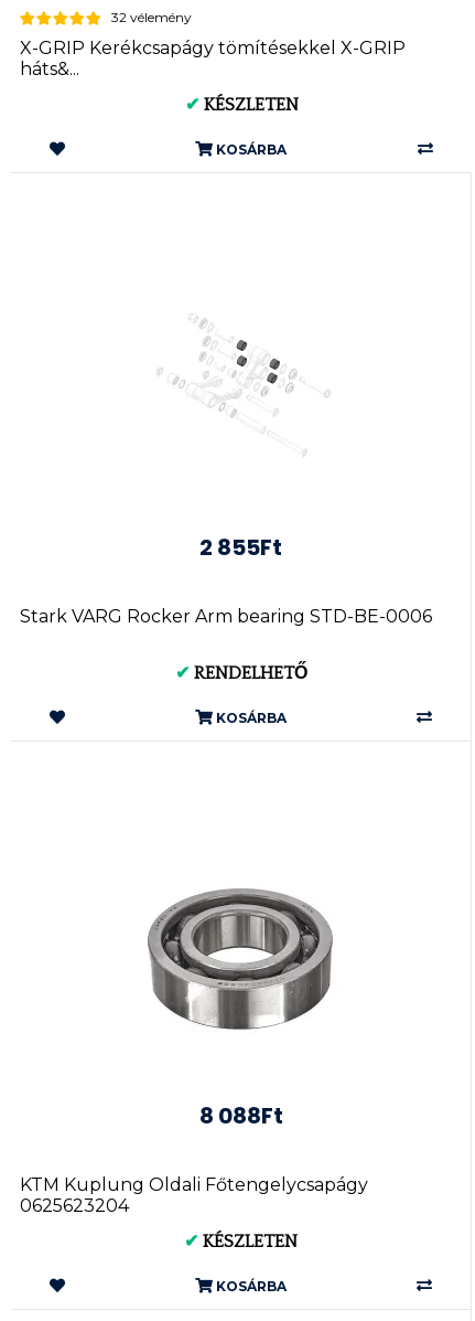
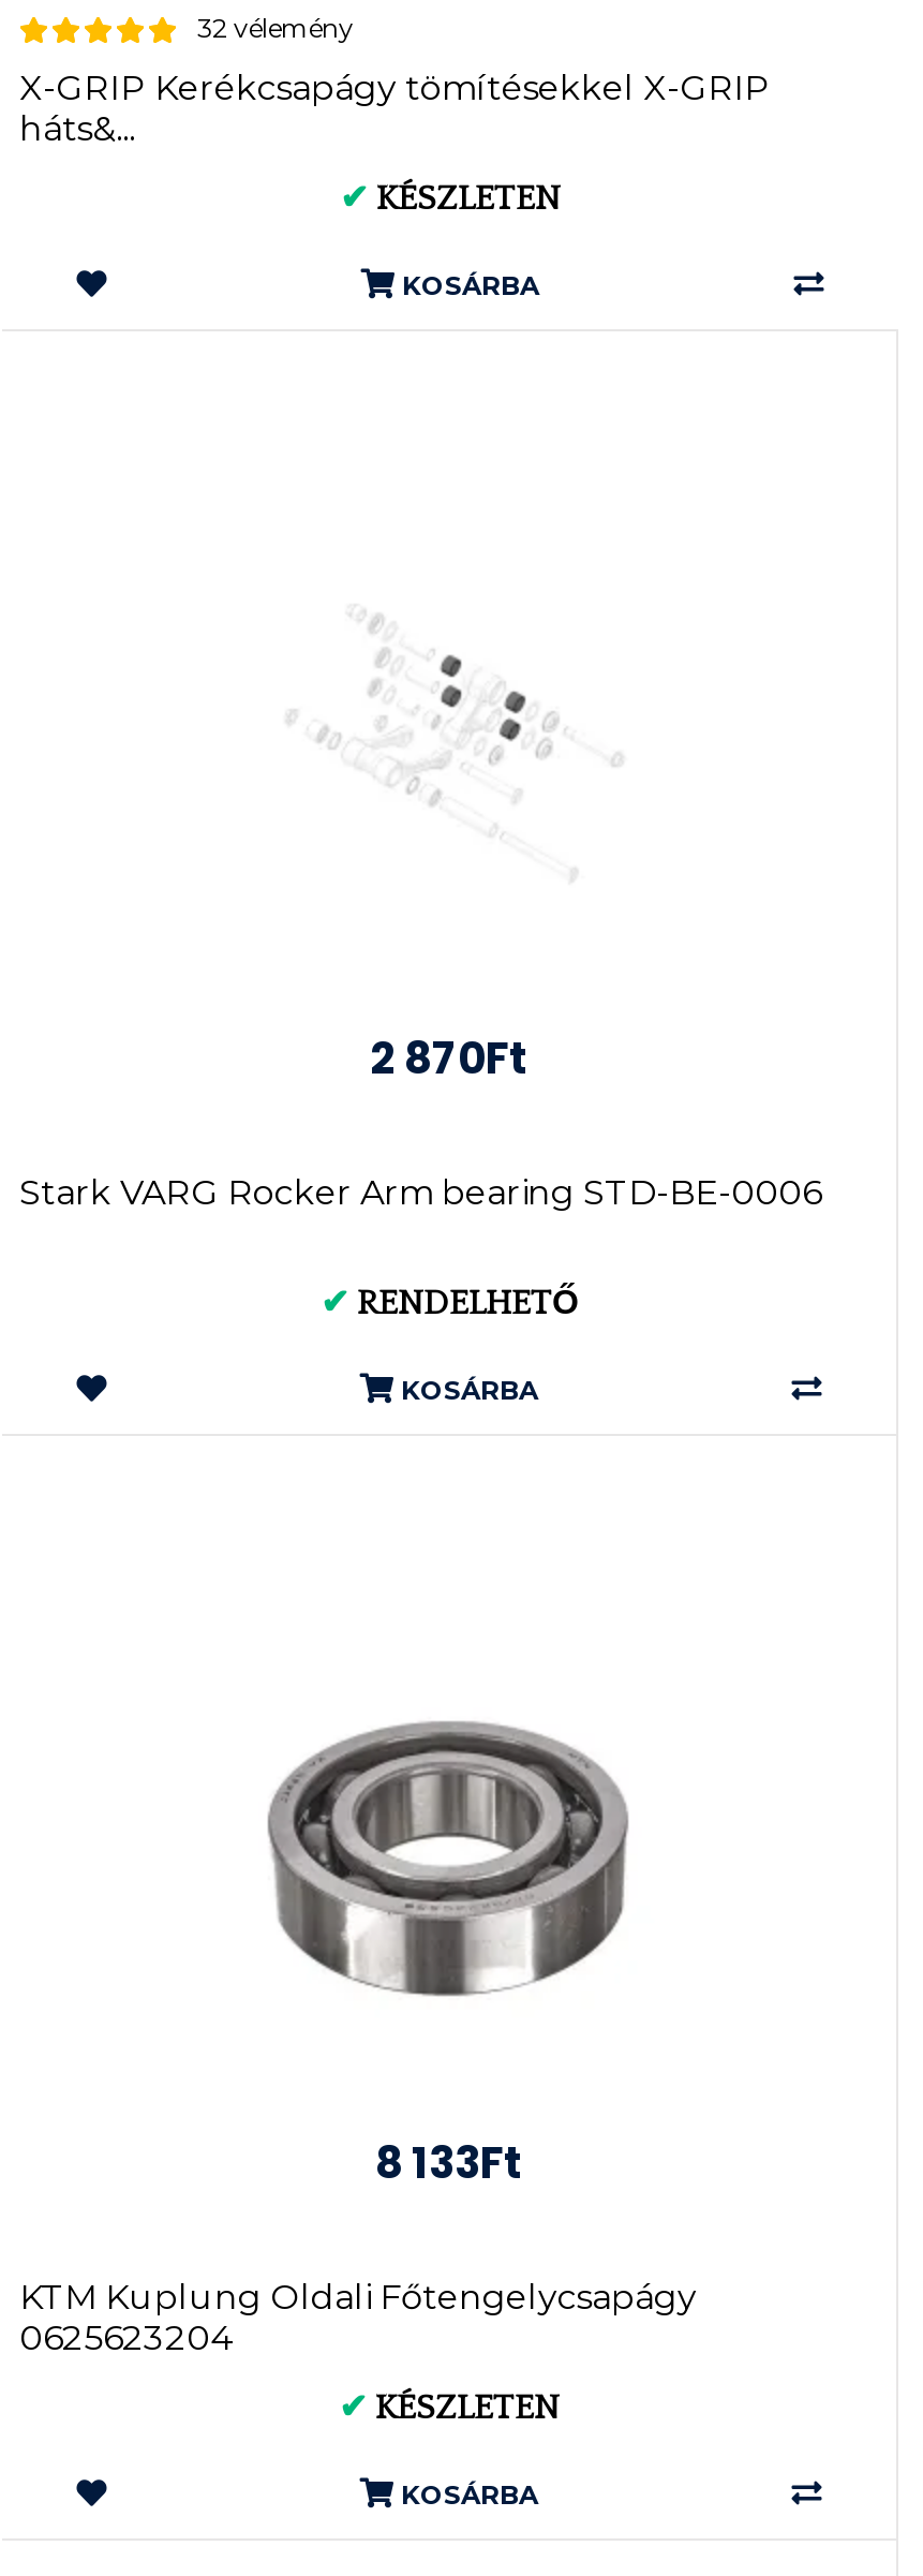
- 2 855Ft
+ 2 870Ft

- 8 088Ft
+ 8 133Ft
